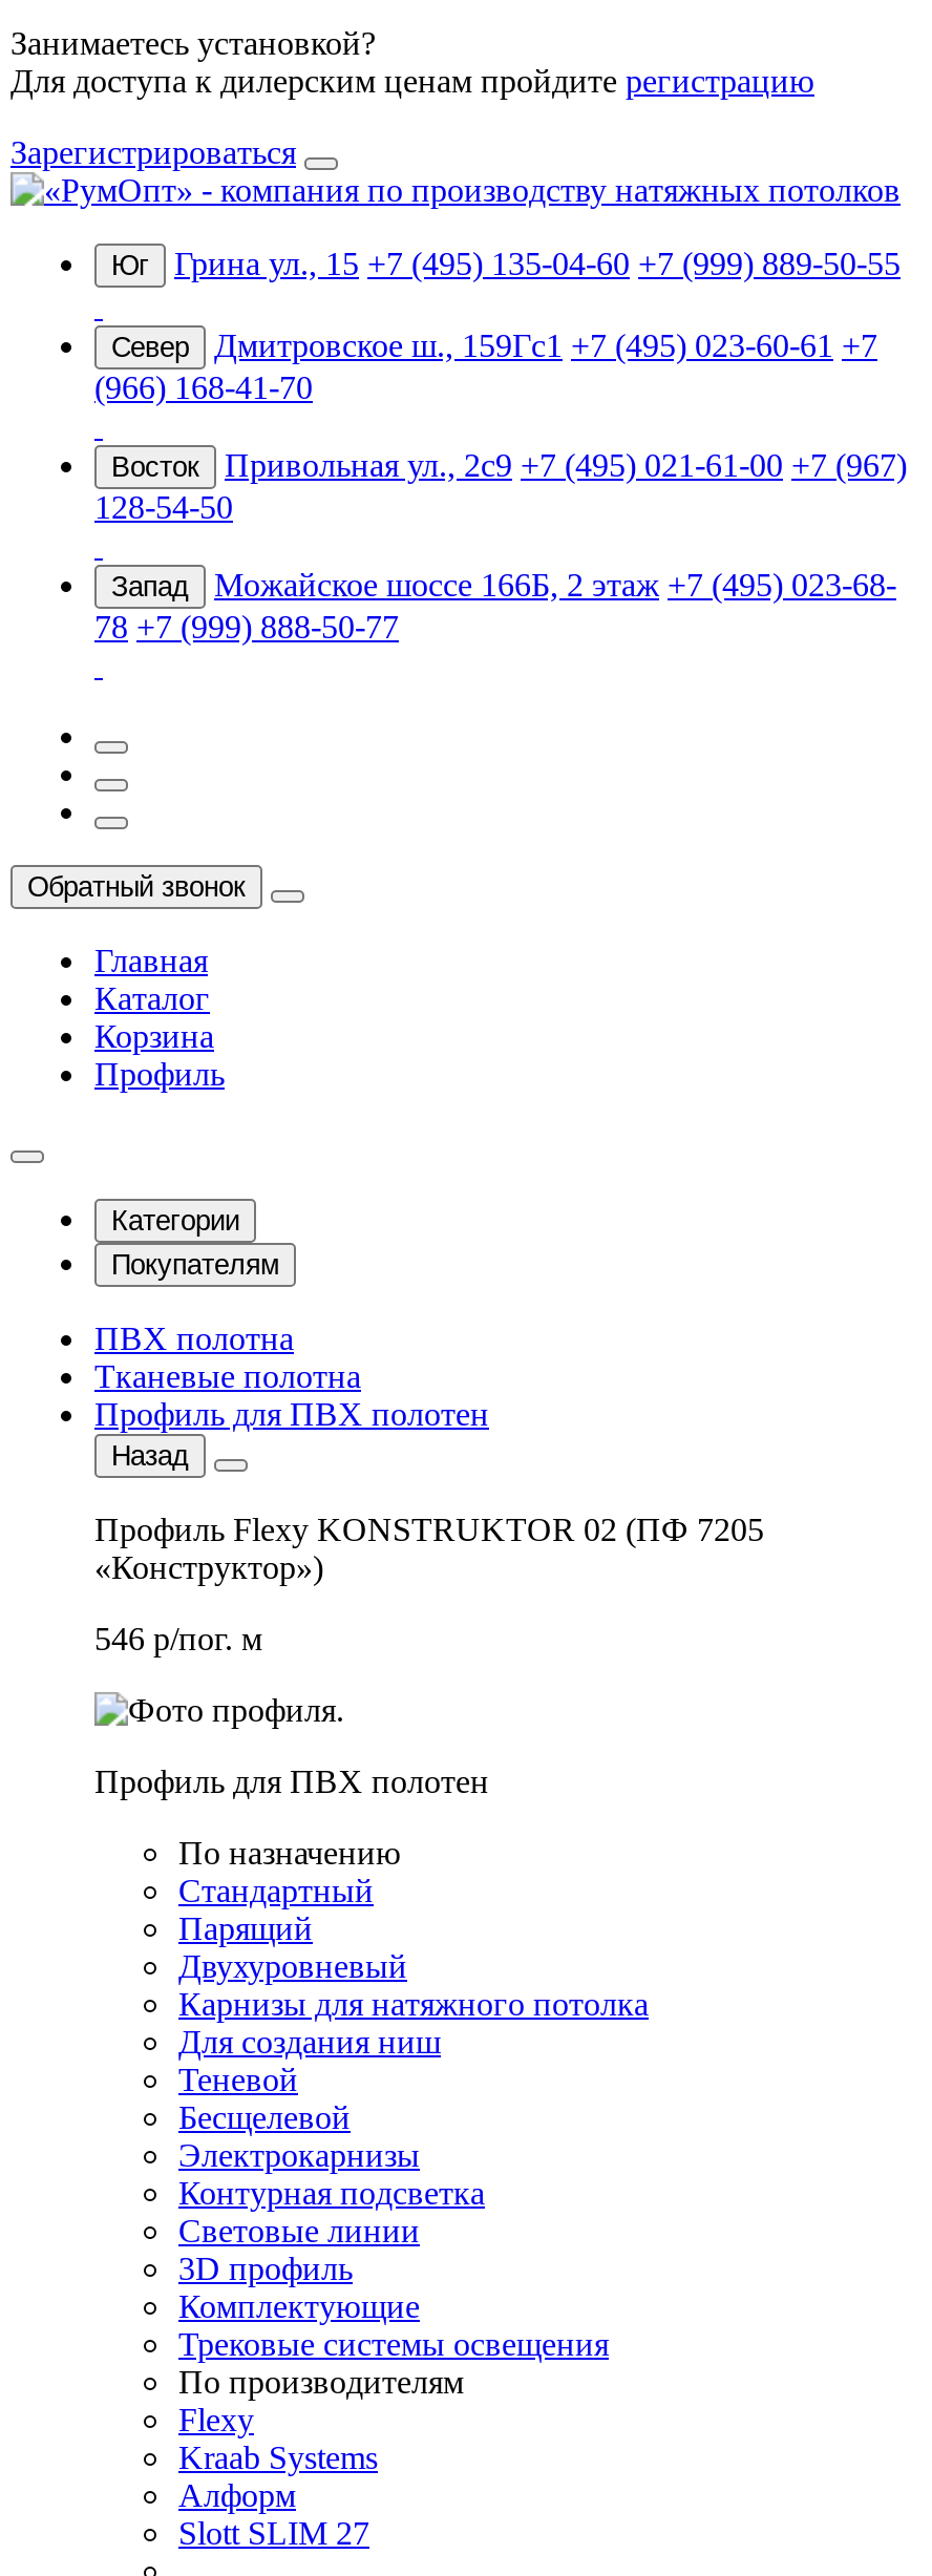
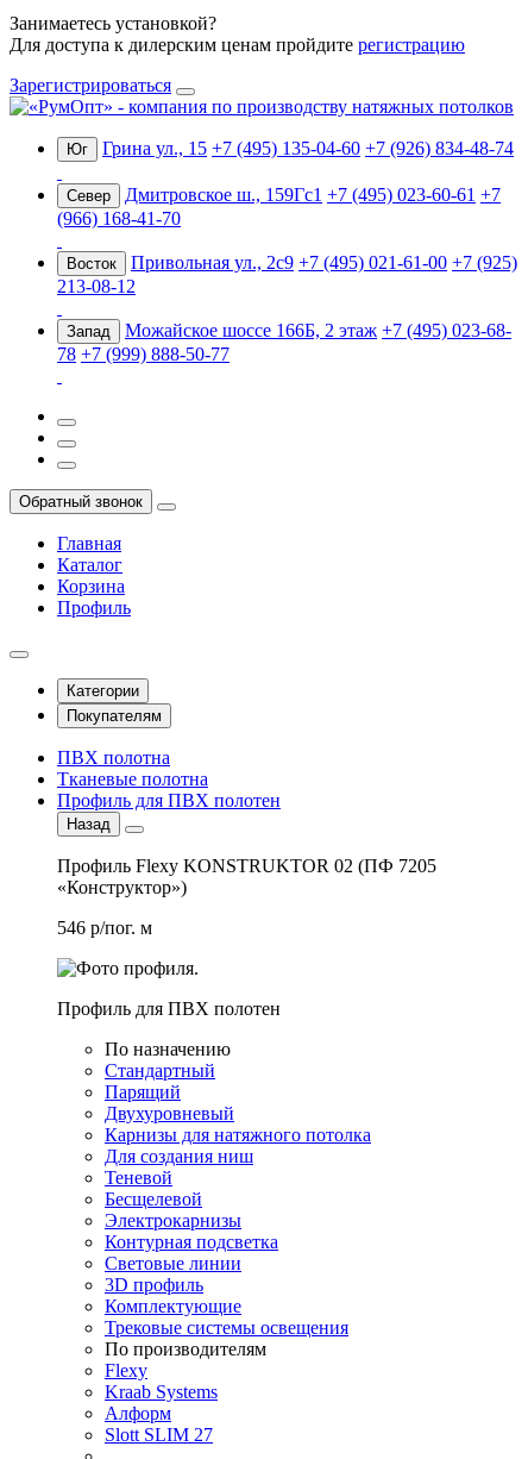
- Юг Грина ул., 15 +7 (495) 135-04-60 +7 (999) 889-50-55
+ Юг Грина ул., 15 +7 (495) 135-04-60 +7 (926) 834-48-74

- Привольная ул., 2с9 +7 (495) 021-61-00 +7 (967)
+ Привольная ул., 2с9 +7 (495) 021-61-00 +7 (925)

- 128-54-50
+ 213-08-12
